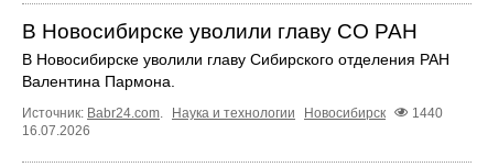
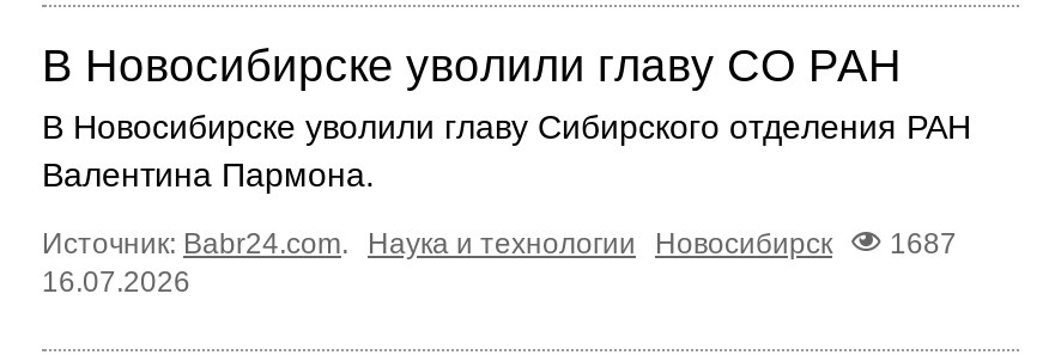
- Источник: Babr24.com. Наука и технологии Новосибирск 1440
+ Источник: Babr24.com. Наука и технологии Новосибирск 1687
